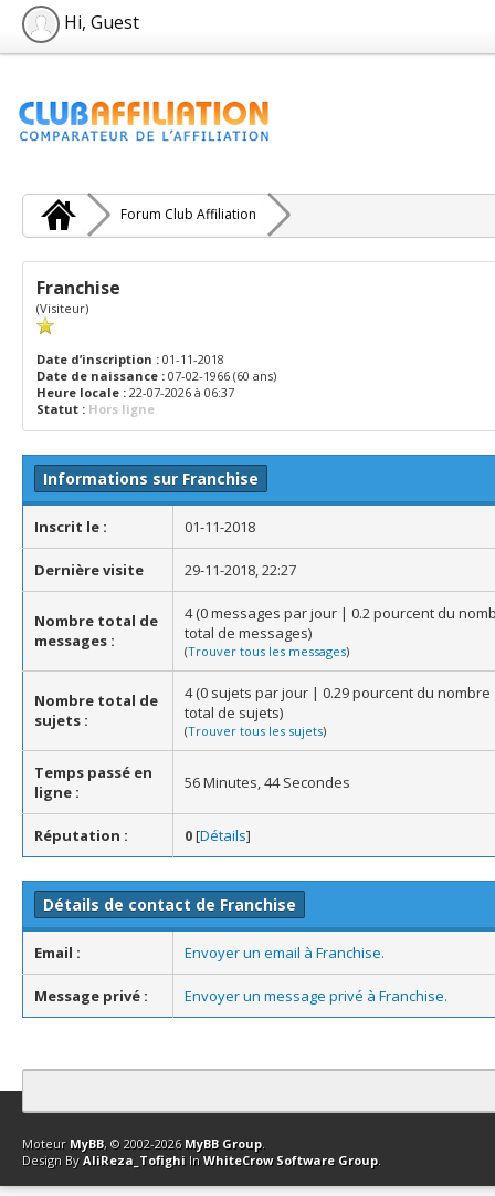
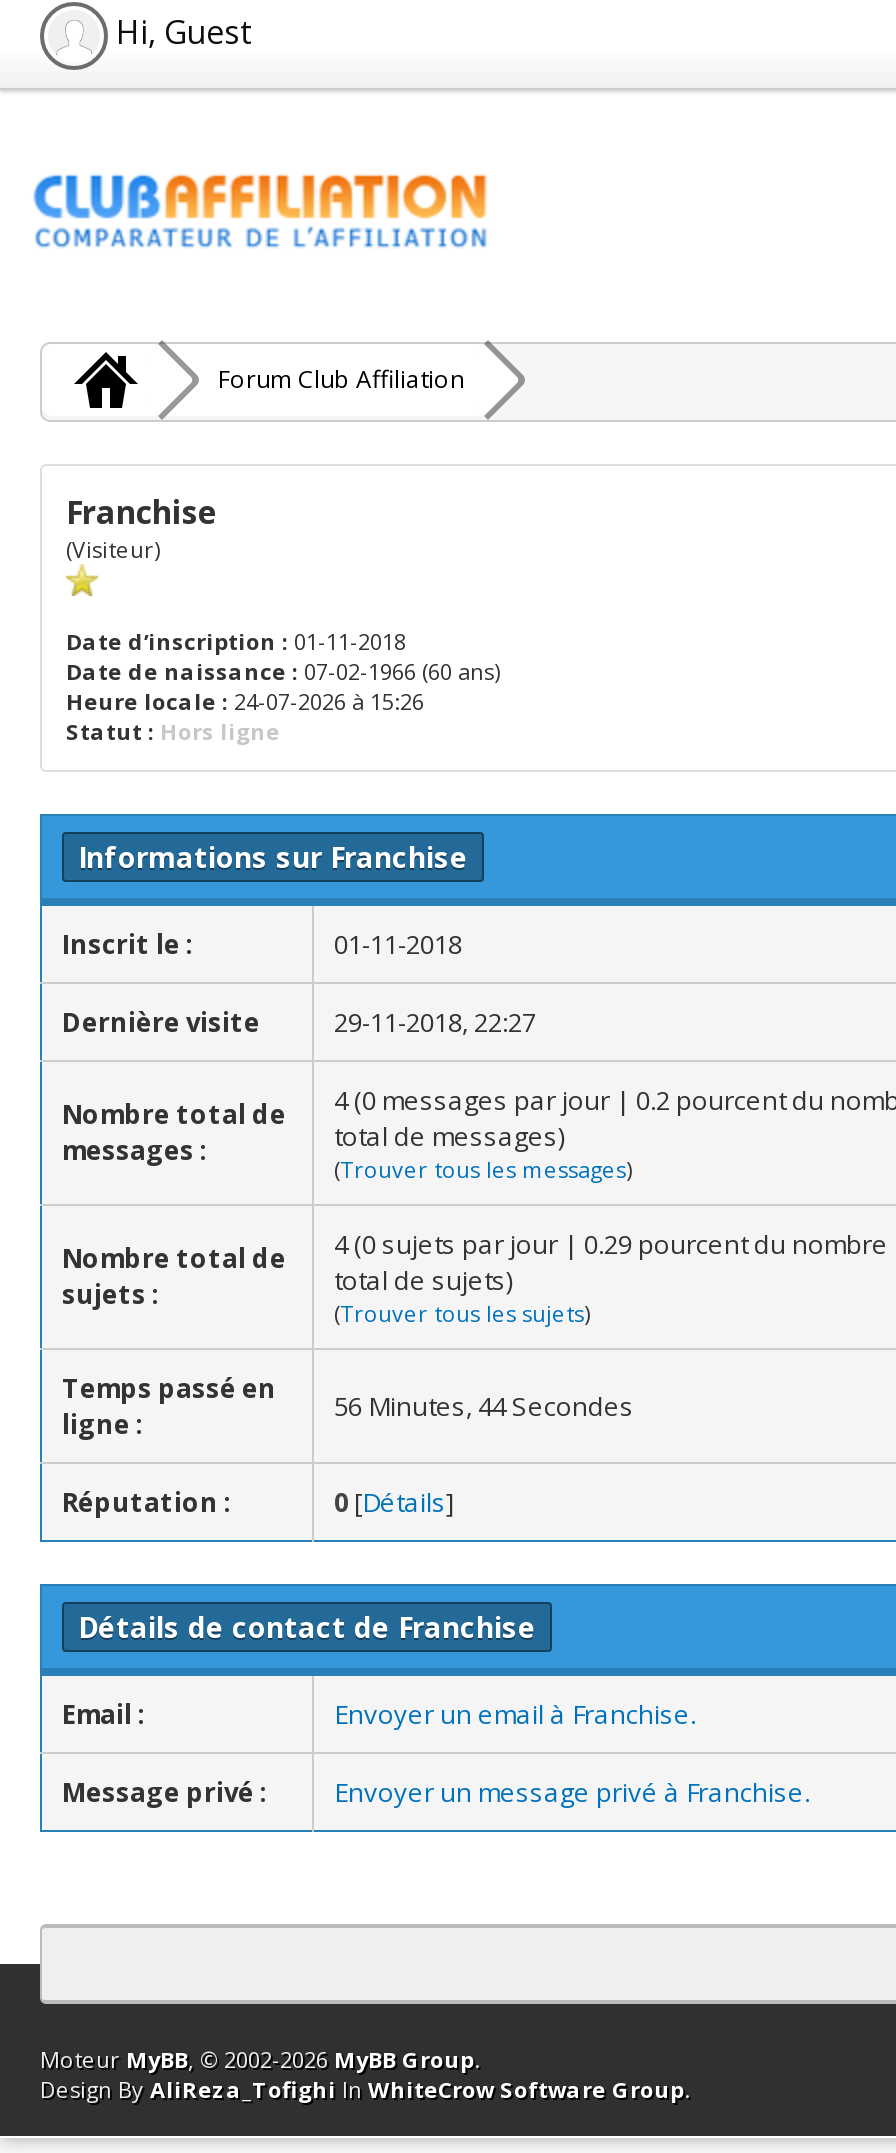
- Heure locale : 22-07-2026 à 06:37
+ Heure locale : 24-07-2026 à 15:26
